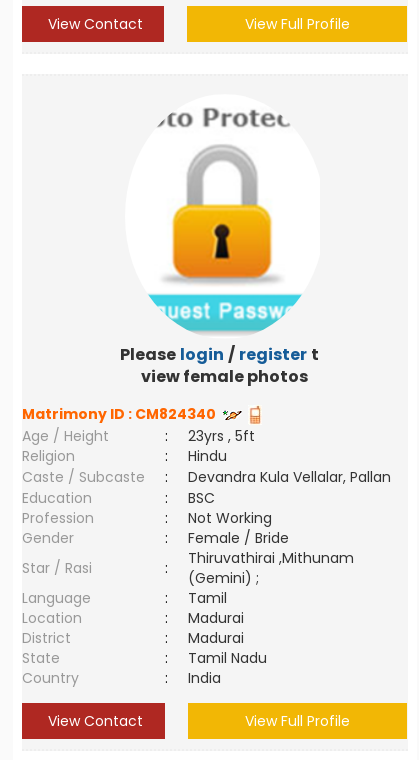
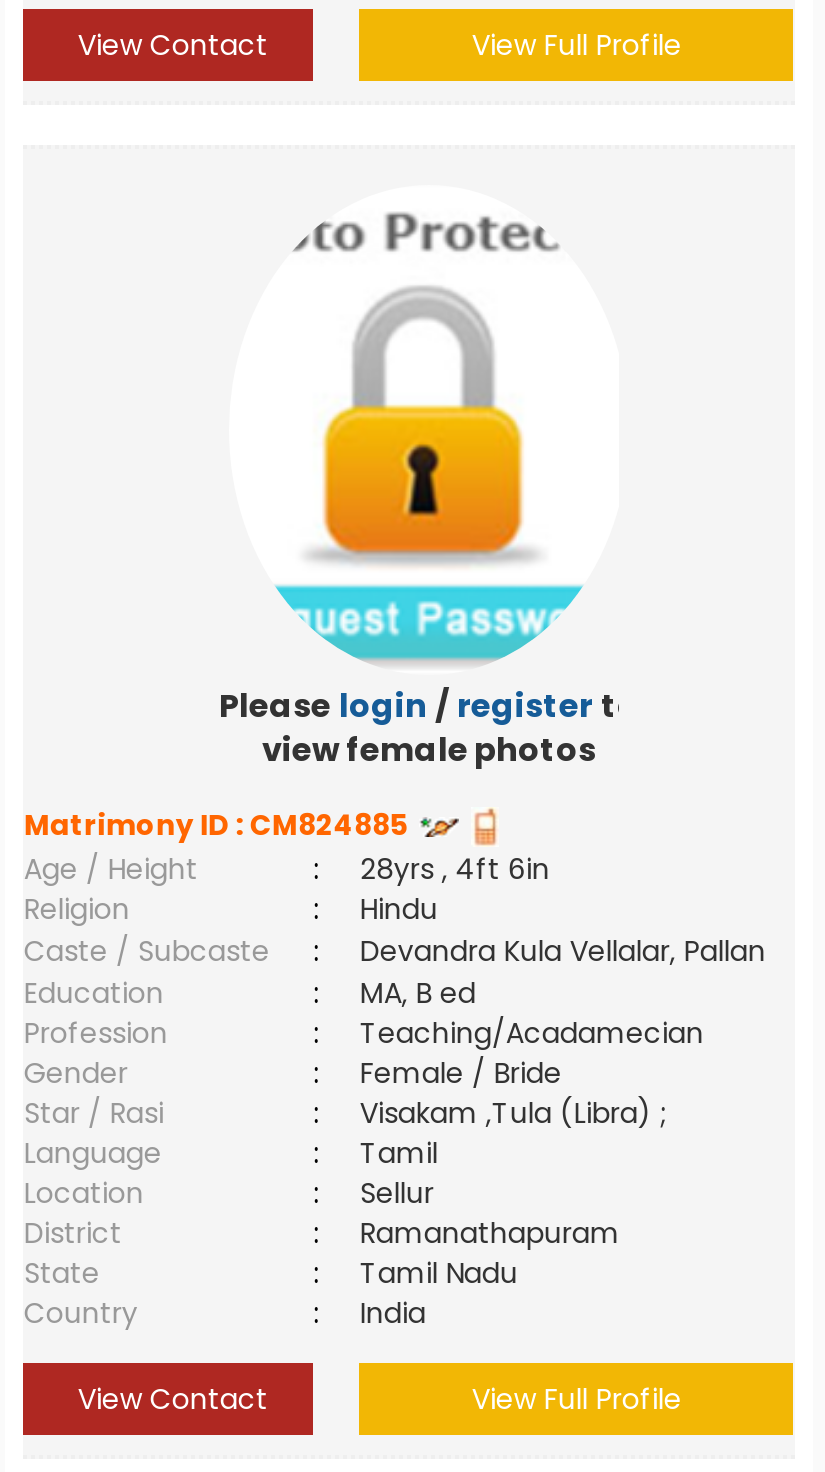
- Matrimony ID : CM824340
+ Matrimony ID : CM824885

- 23yrs , 5ft
+ 28yrs , 4ft 6in

- BSC
+ MA, B ed

- Not Working
+ Teaching/Acadamecian

- Thiruvathirai ,Mithunam
- (Gemini) ;
+ Visakam ,Tula (Libra) ;

- Madurai
+ Sellur

- Madurai
+ Ramanathapuram
